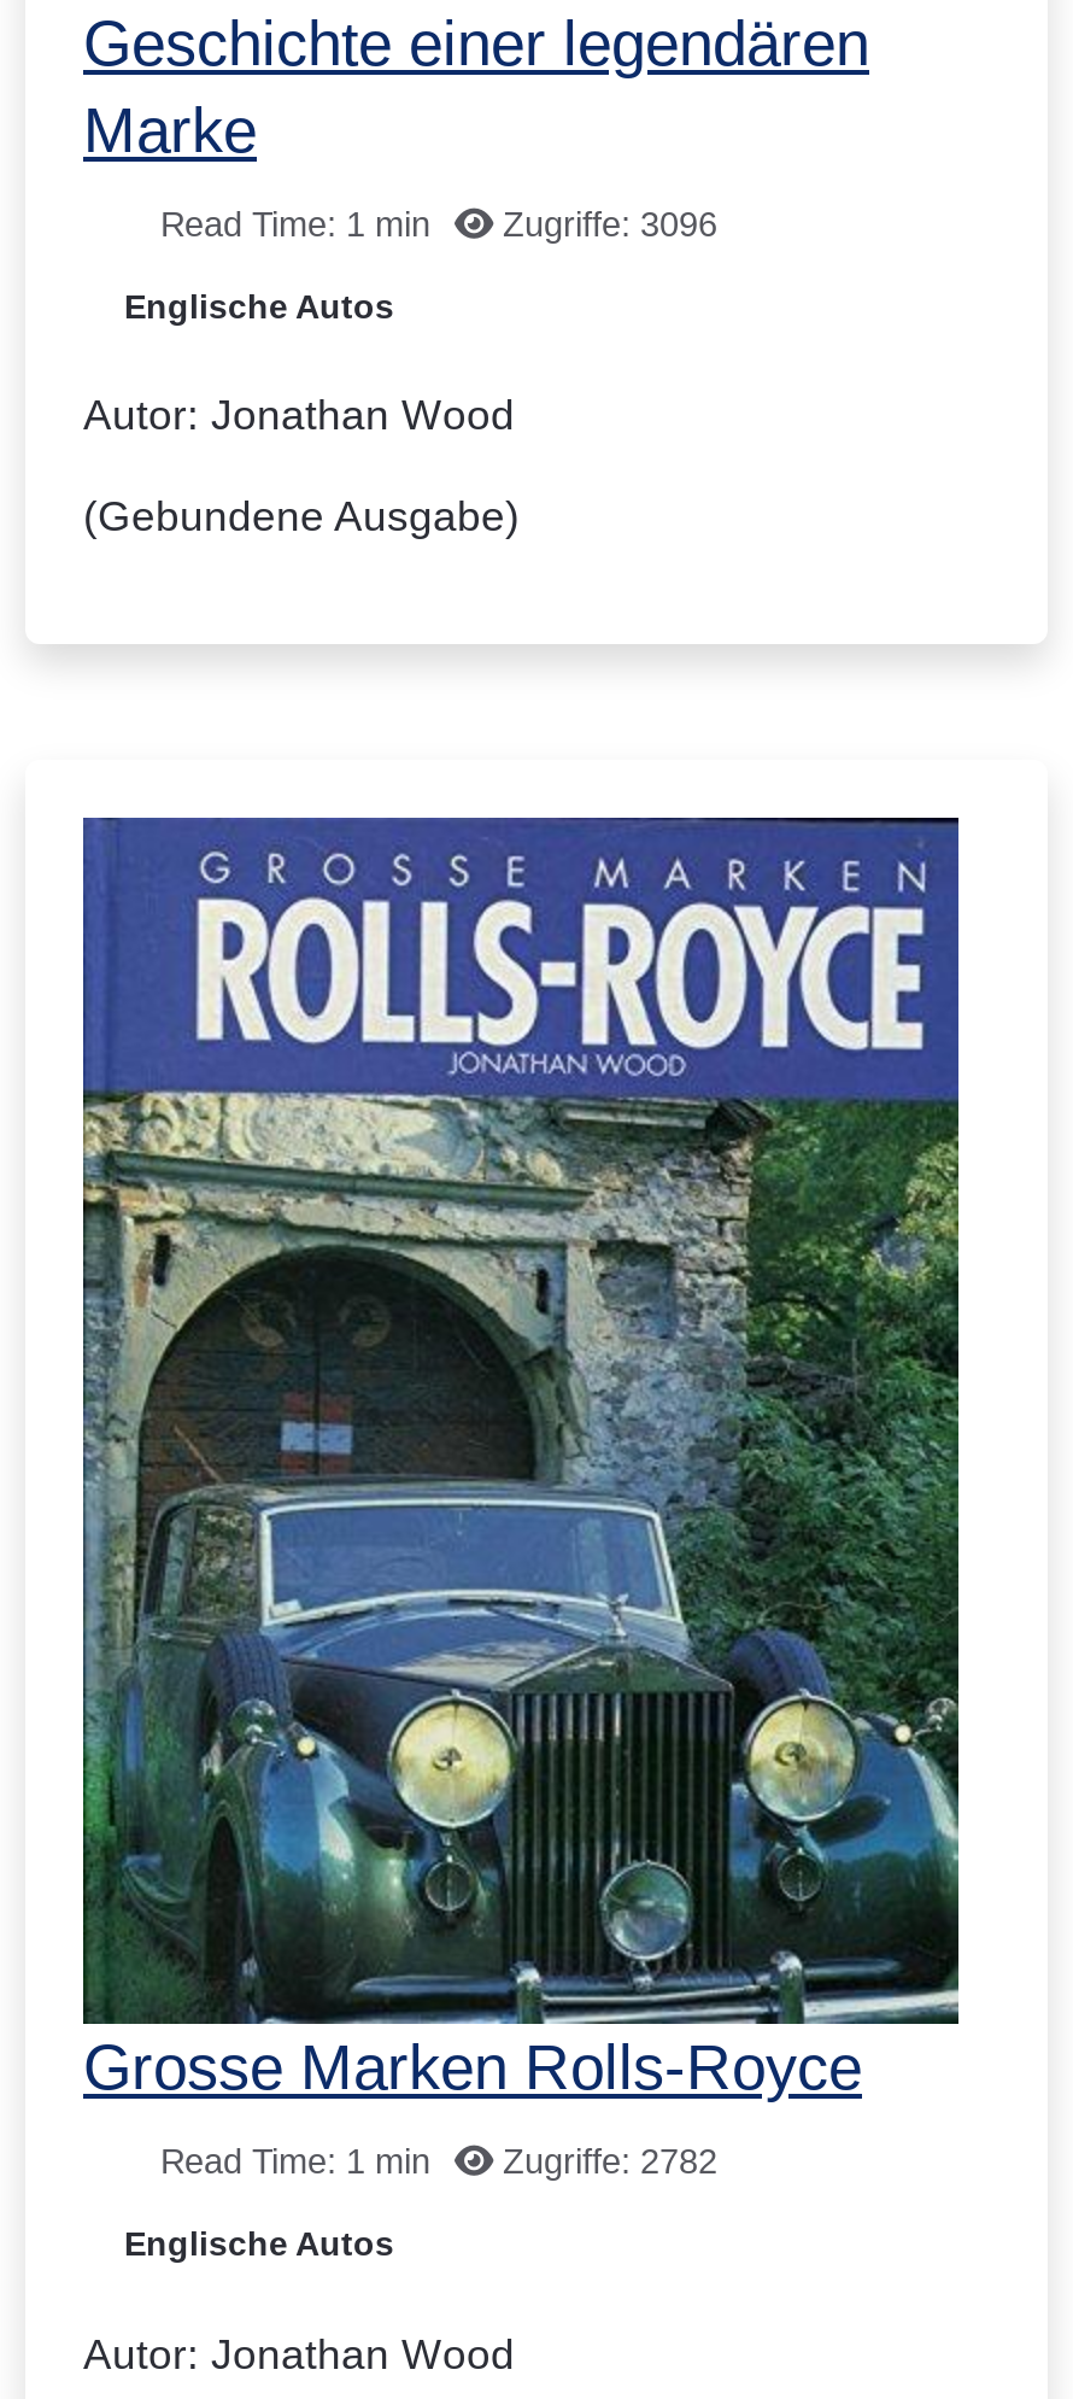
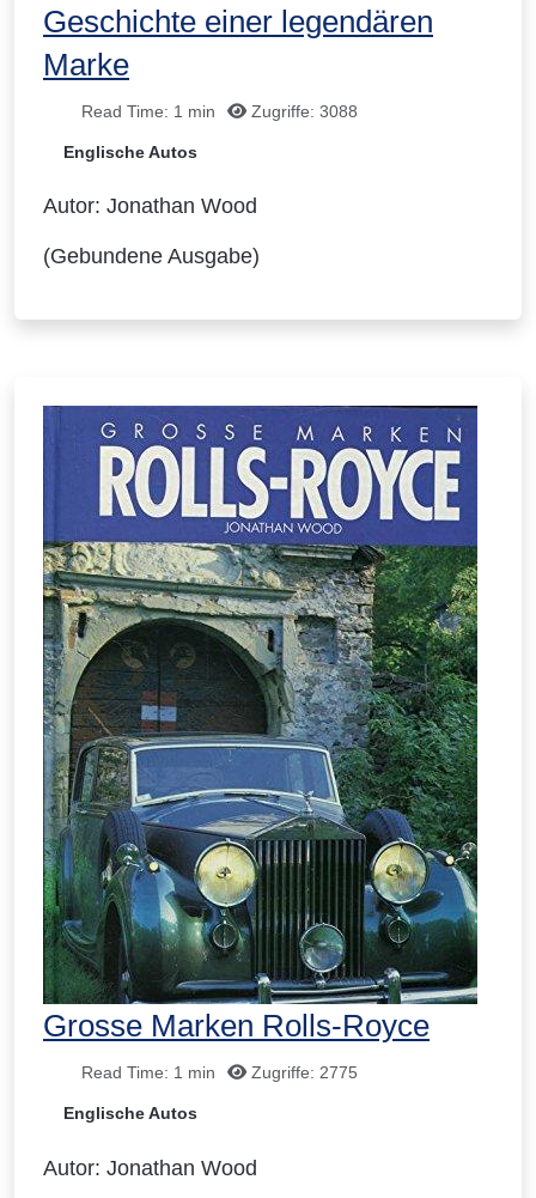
- Read Time: 1 min Zugriffe: 3096
+ Read Time: 1 min Zugriffe: 3088

- Read Time: 1 min Zugriffe: 2782
+ Read Time: 1 min Zugriffe: 2775
